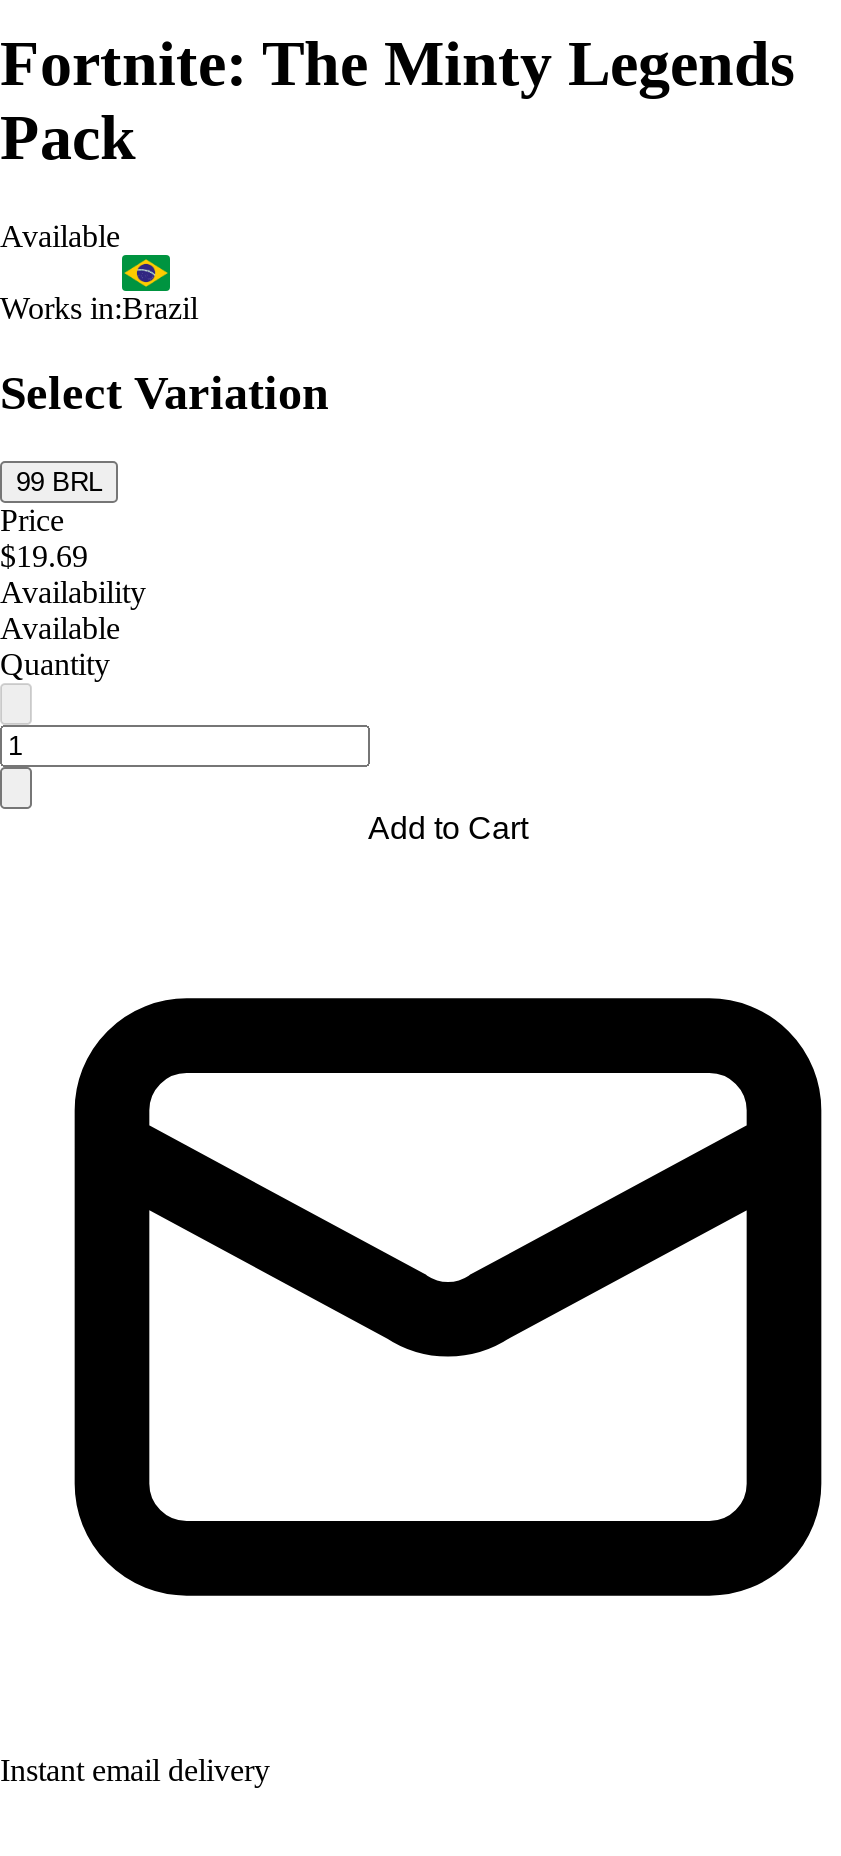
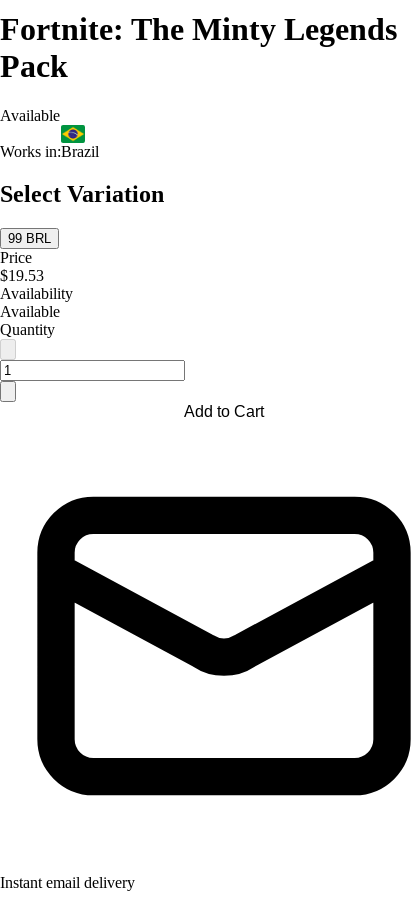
- $19.69
+ $19.53
